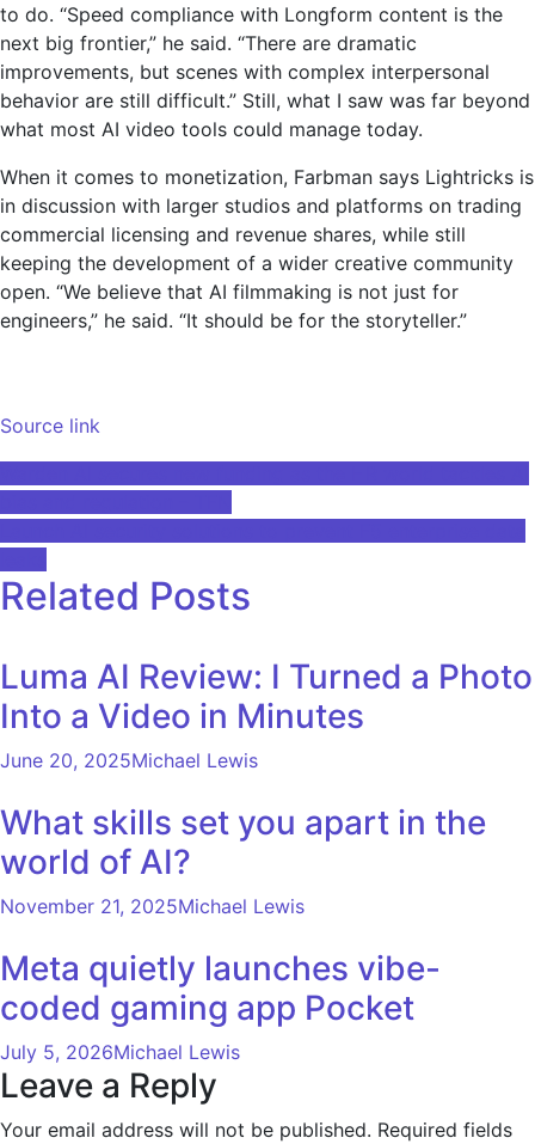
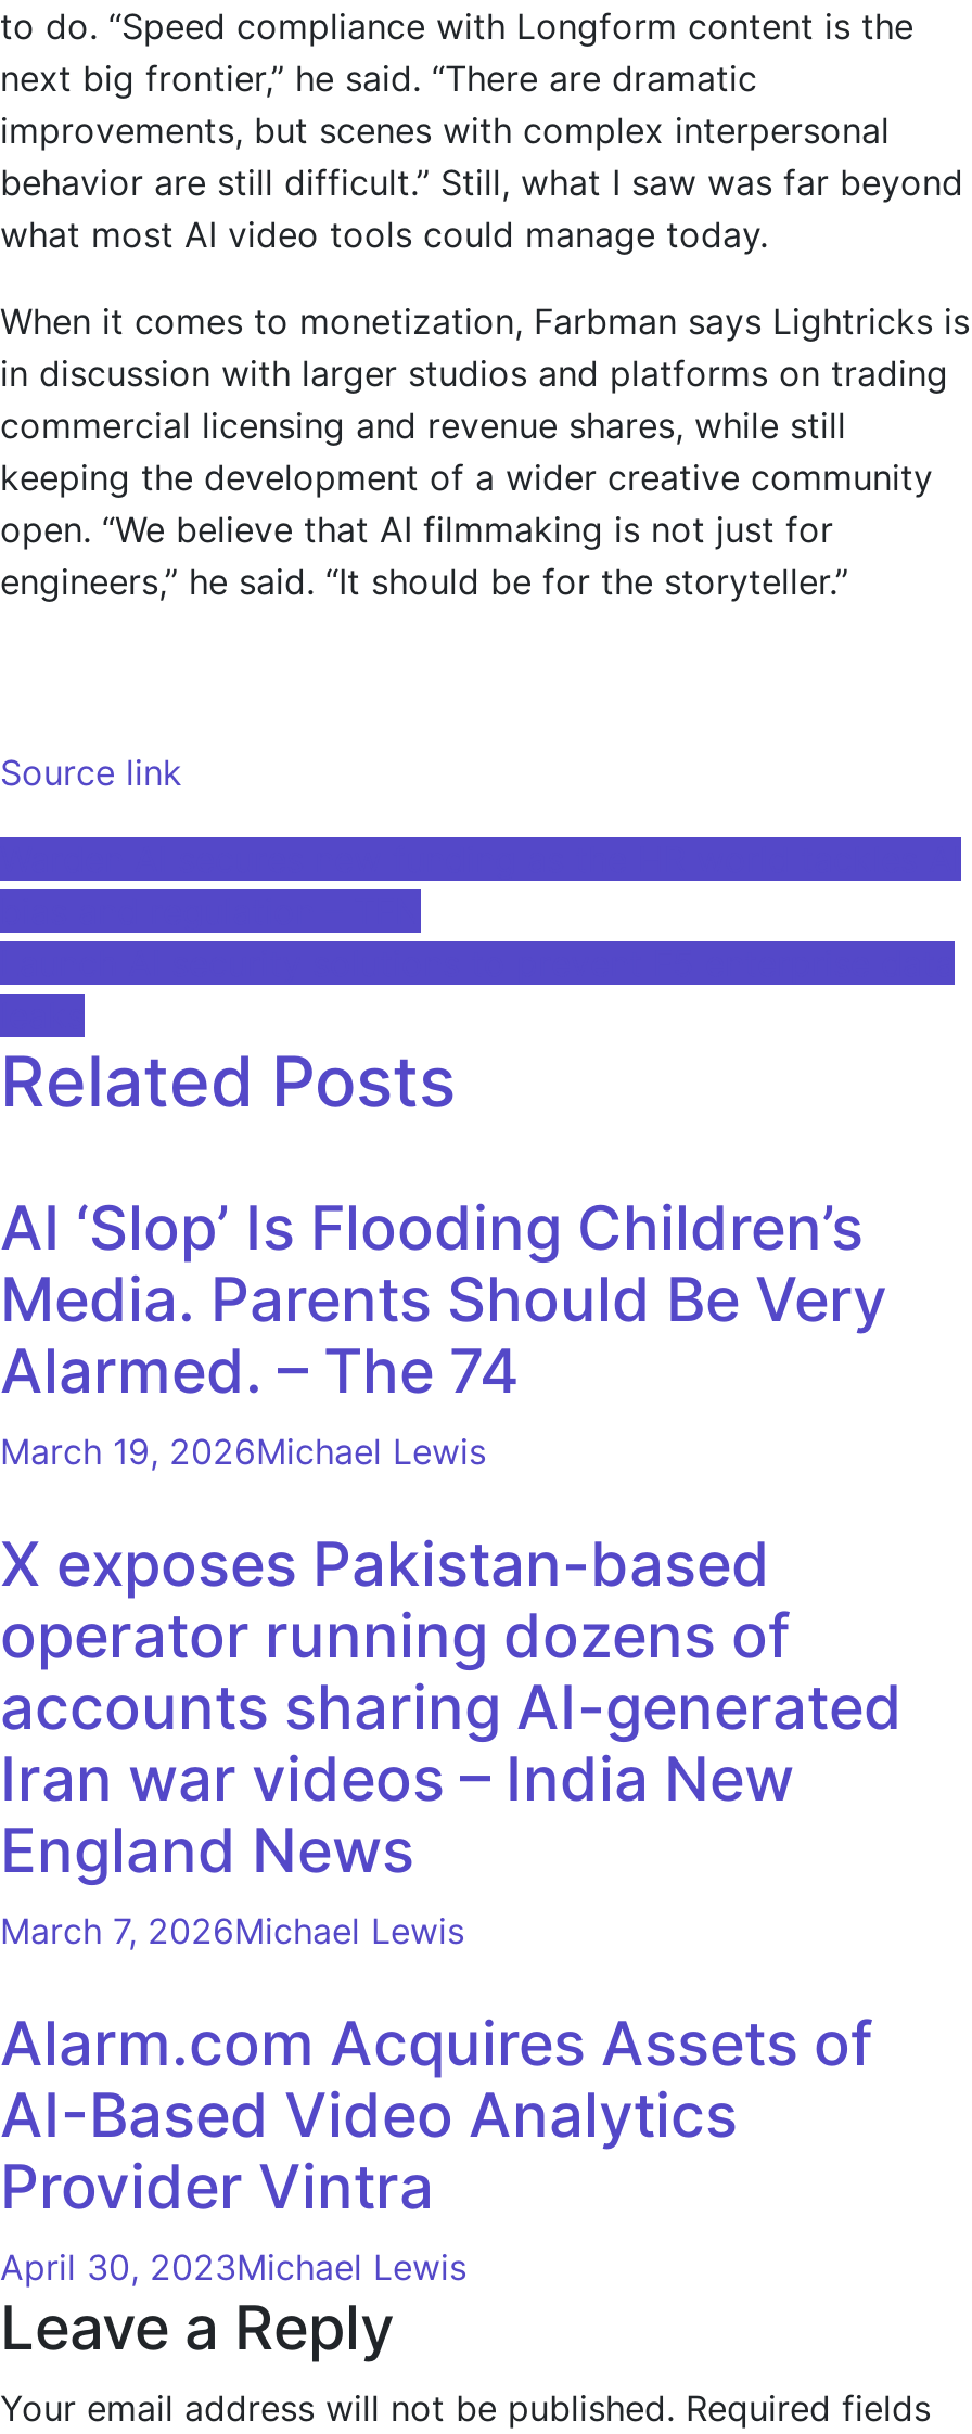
- Luma AI Review: I Turned a Photo
- Into a Video in Minutes
- June 20, 2025Michael Lewis
+ AI ‘Slop’ Is Flooding Children’s
+ Media. Parents Should Be Very
+ Alarmed. – The 74
+ March 19, 2026Michael Lewis

- What skills set you apart in the
- world of AI?
- November 21, 2025Michael Lewis
+ X exposes Pakistan-based
+ operator running dozens of
+ accounts sharing AI-generated
+ Iran war videos – India New
+ England News
+ March 7, 2026Michael Lewis

- Meta quietly launches vibe-
- coded gaming app Pocket
- July 5, 2026Michael Lewis
+ Alarm.com Acquires Assets of
+ AI-Based Video Analytics
+ Provider Vintra
+ April 30, 2023Michael Lewis
